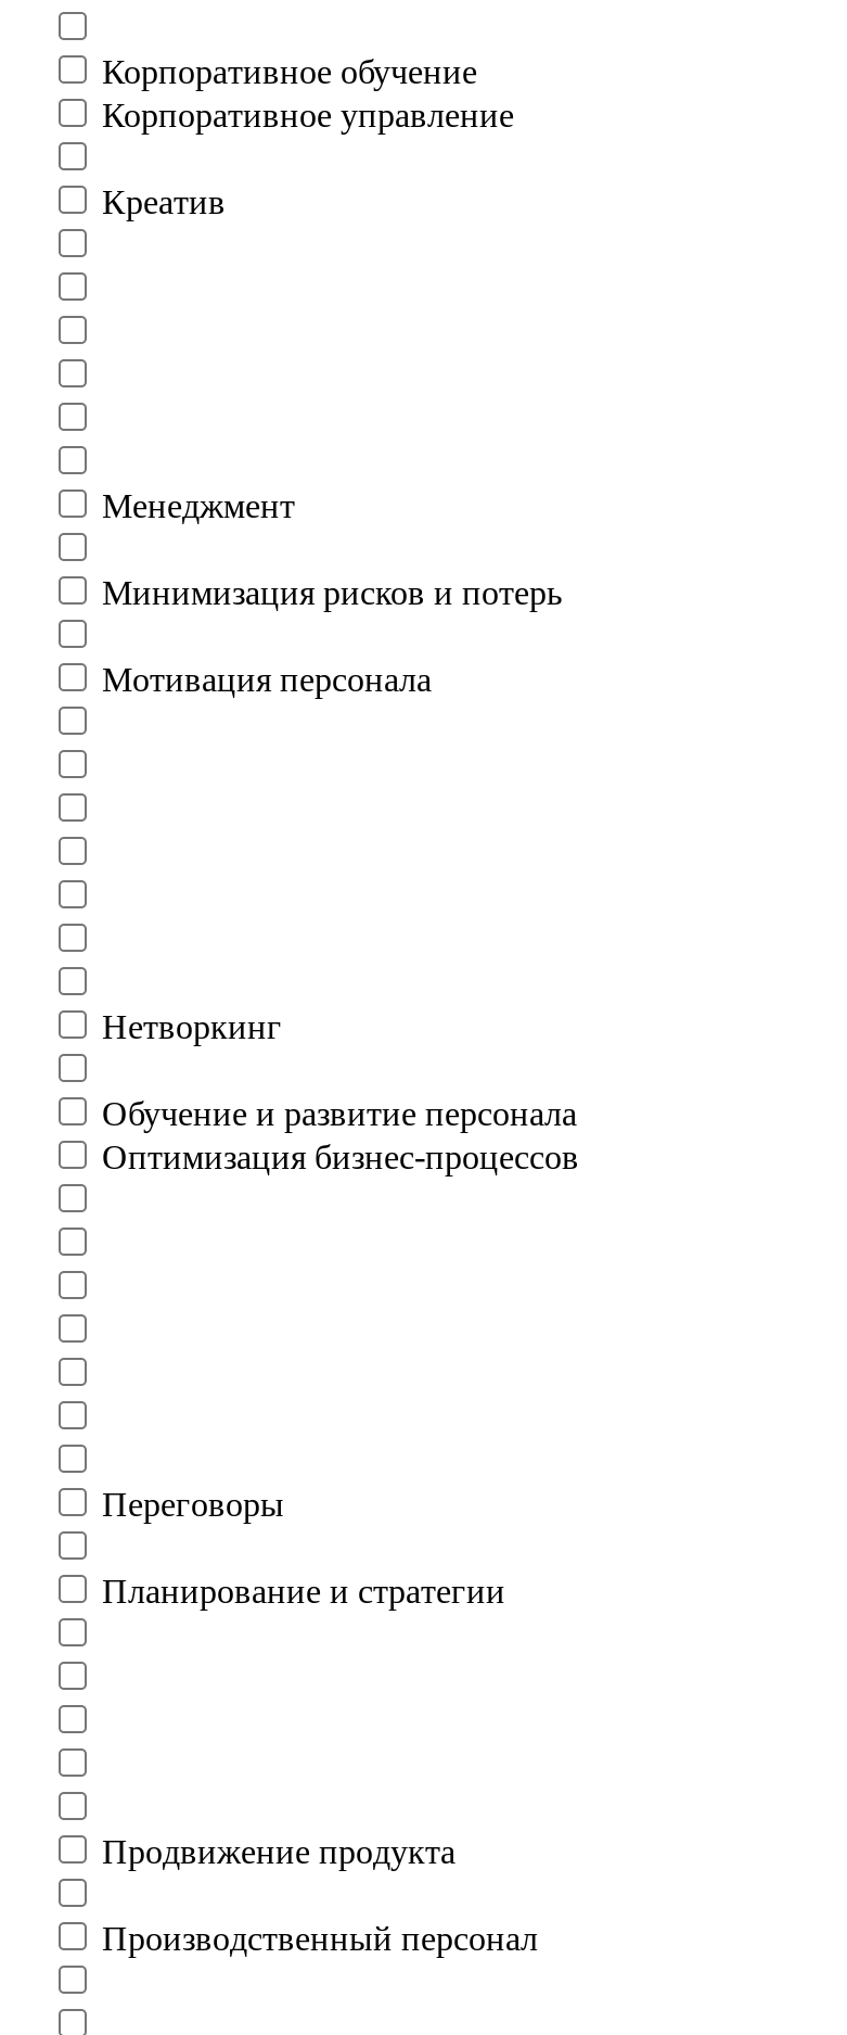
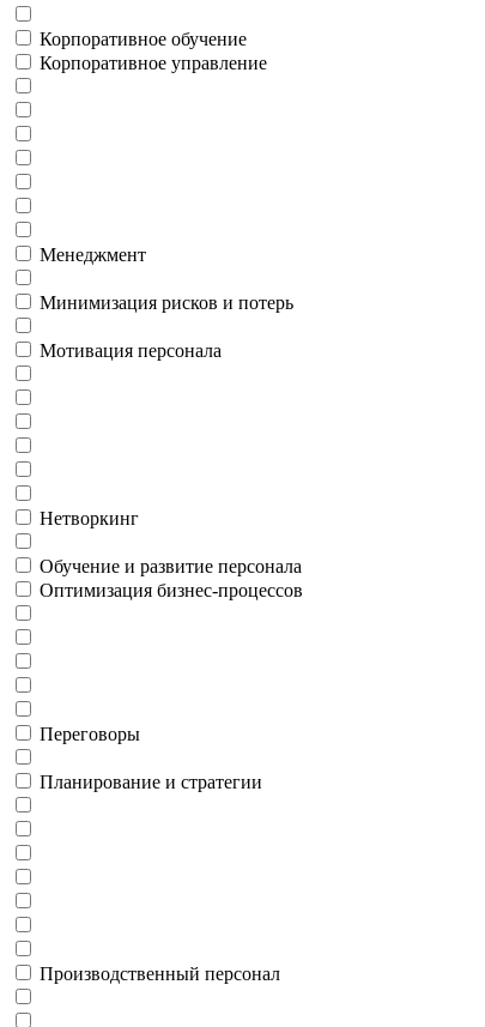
- Креатив

- Продвижение продукта
